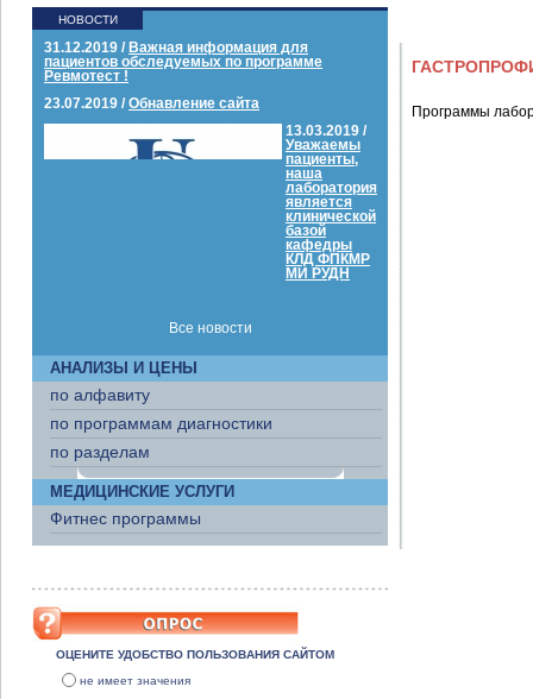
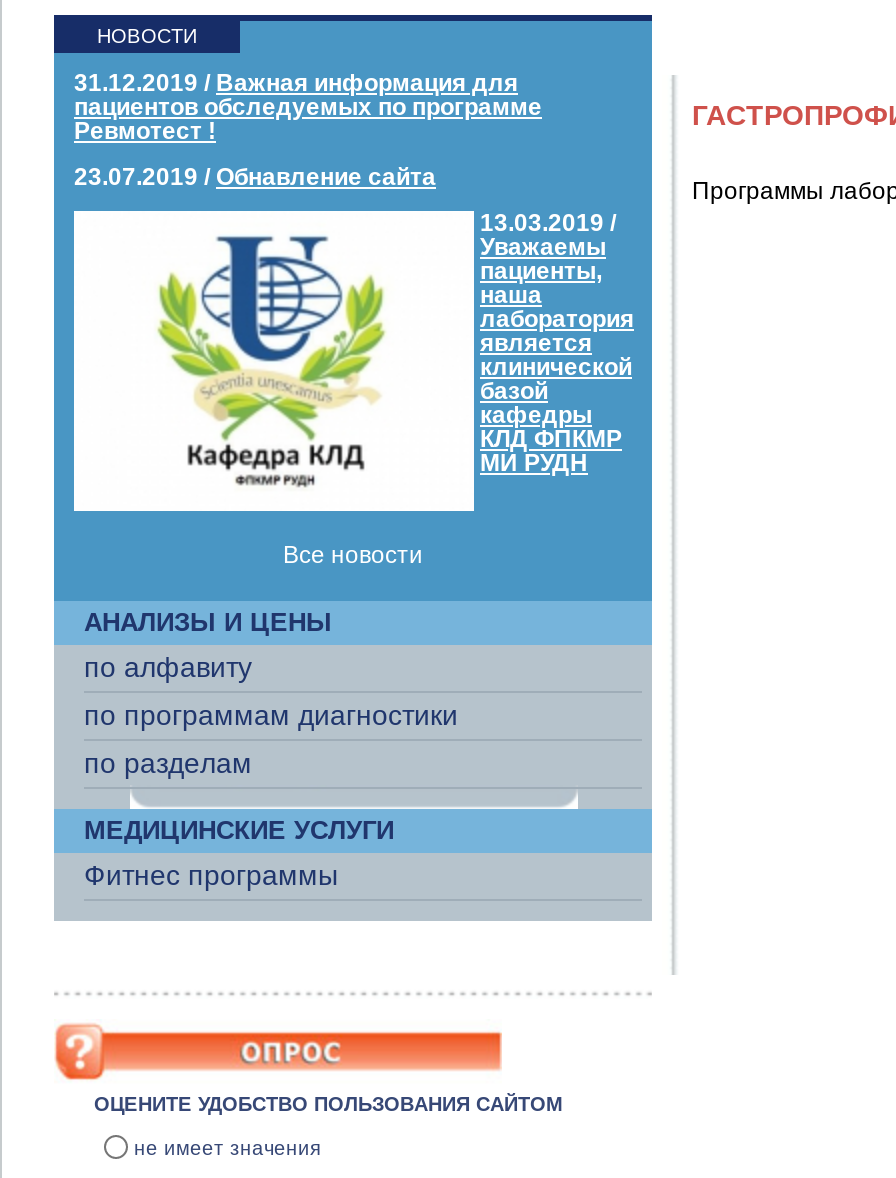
+ [image]
